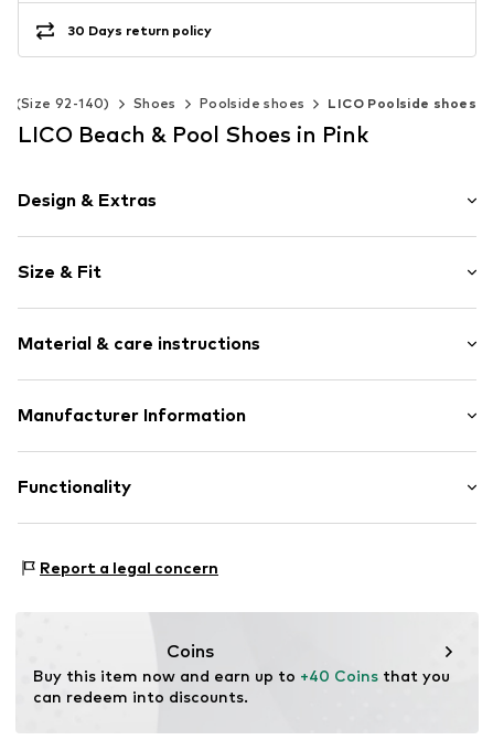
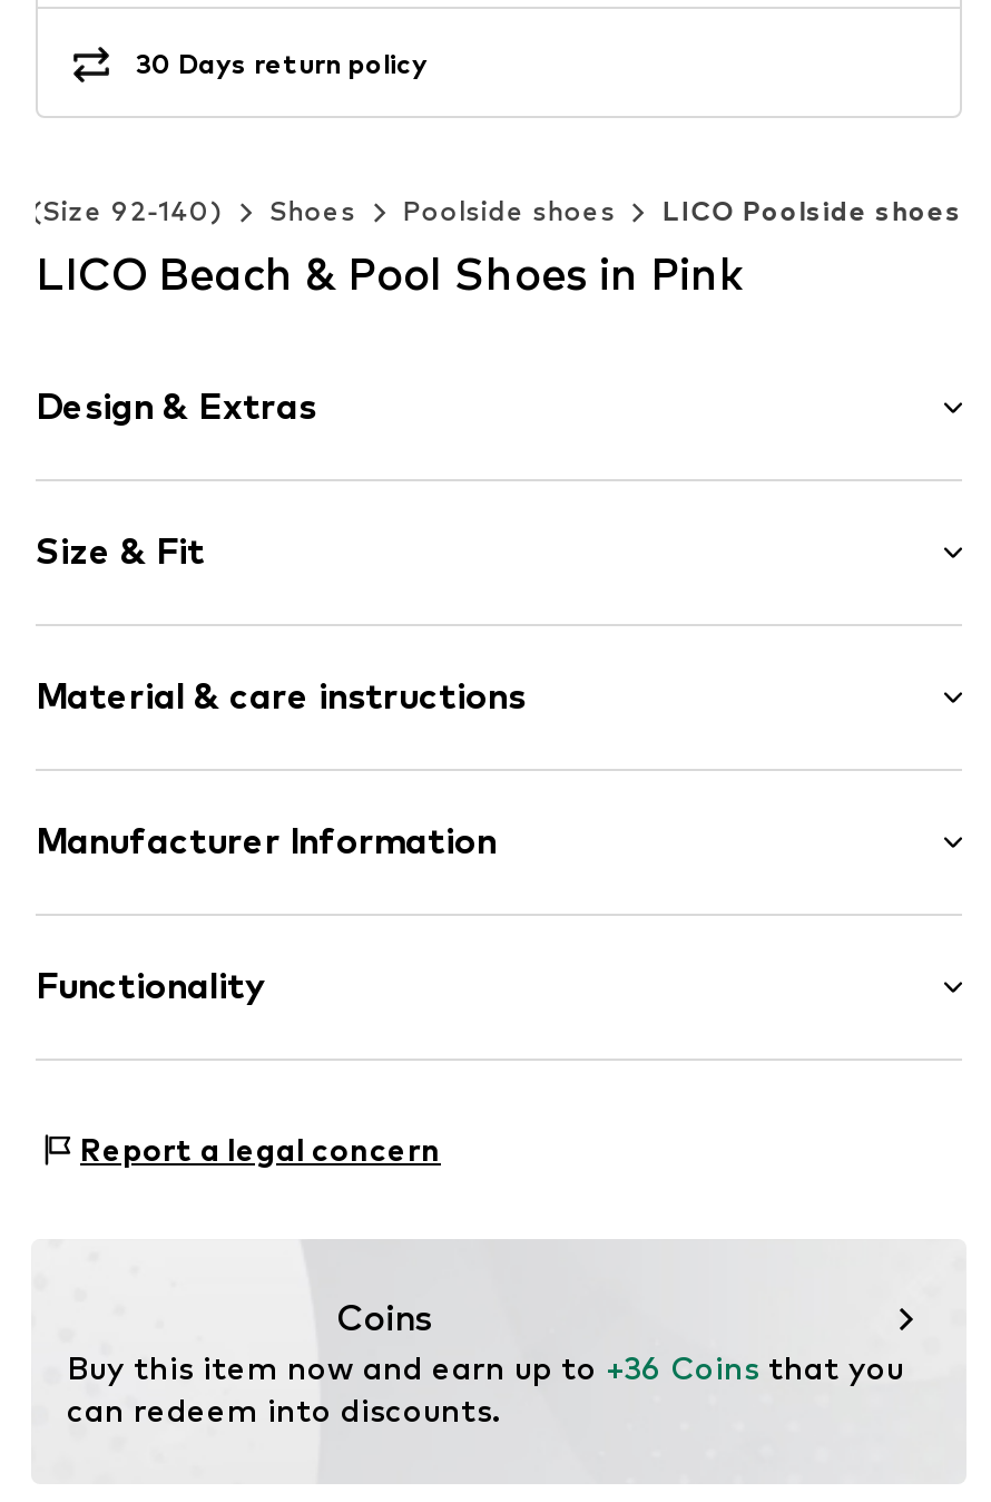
- Buy this item now and earn up to +40 Coins that you
+ Buy this item now and earn up to +36 Coins that you
